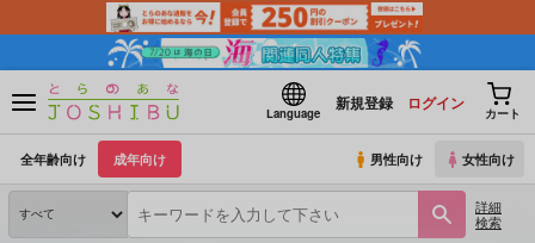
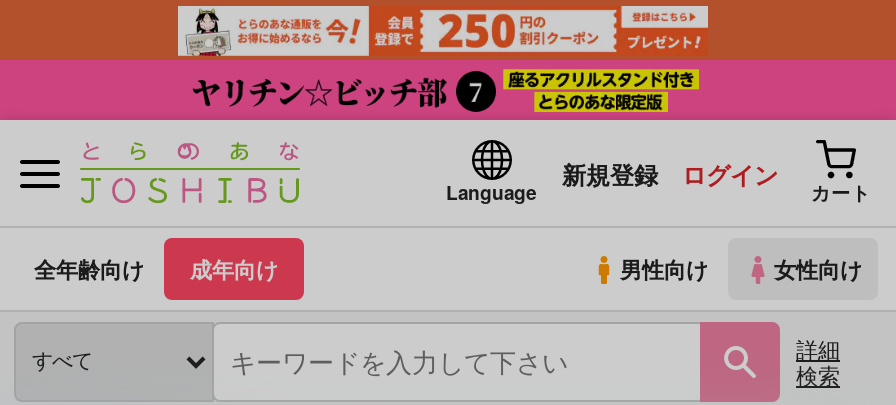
- [image]
+ [image]
